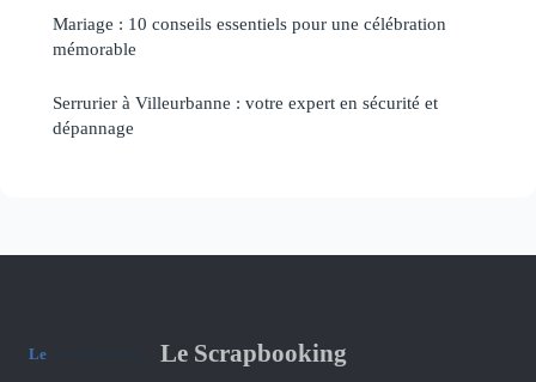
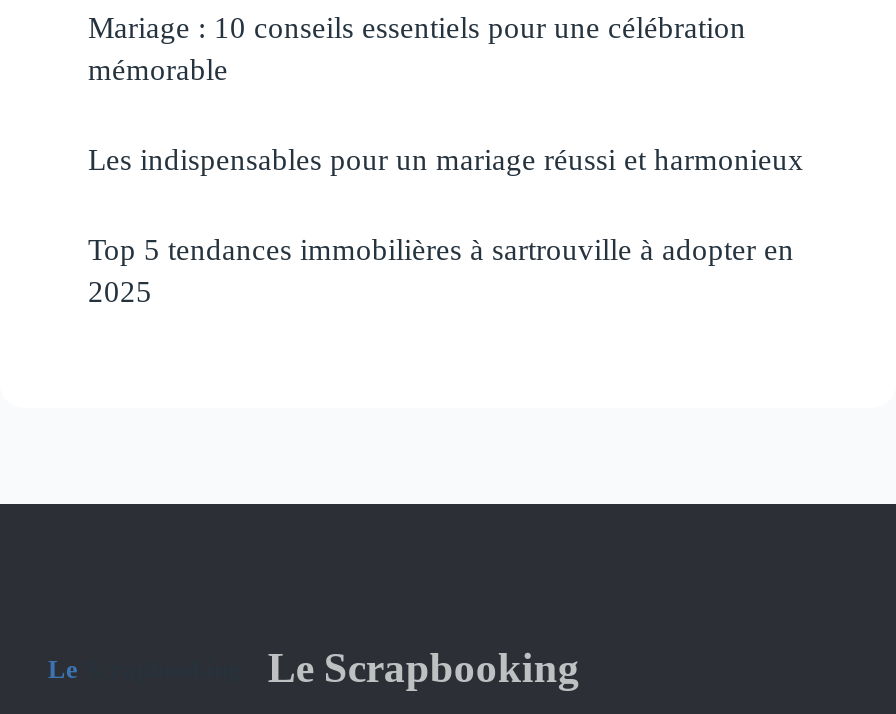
- Serrurier à Villeurbanne : votre expert en sécurité et
- dépannage
+ Les indispensables pour un mariage réussi et harmonieux
+ Top 5 tendances immobilières à sartrouville à adopter en
+ 2025
